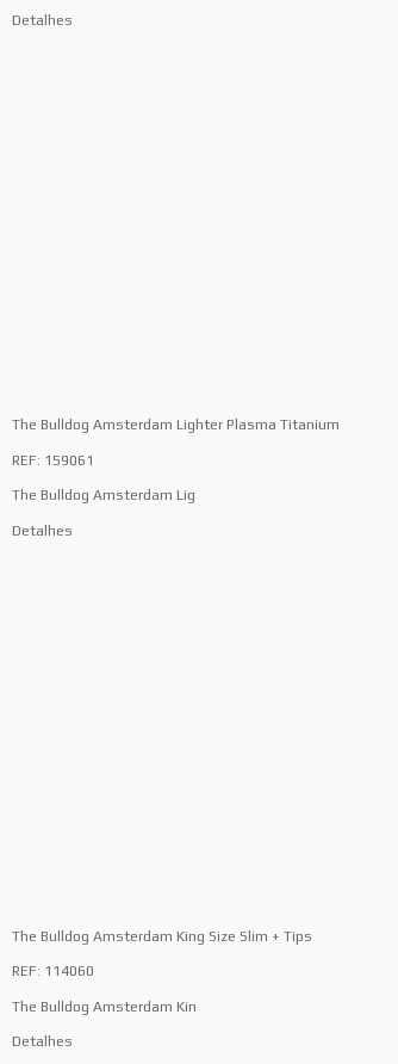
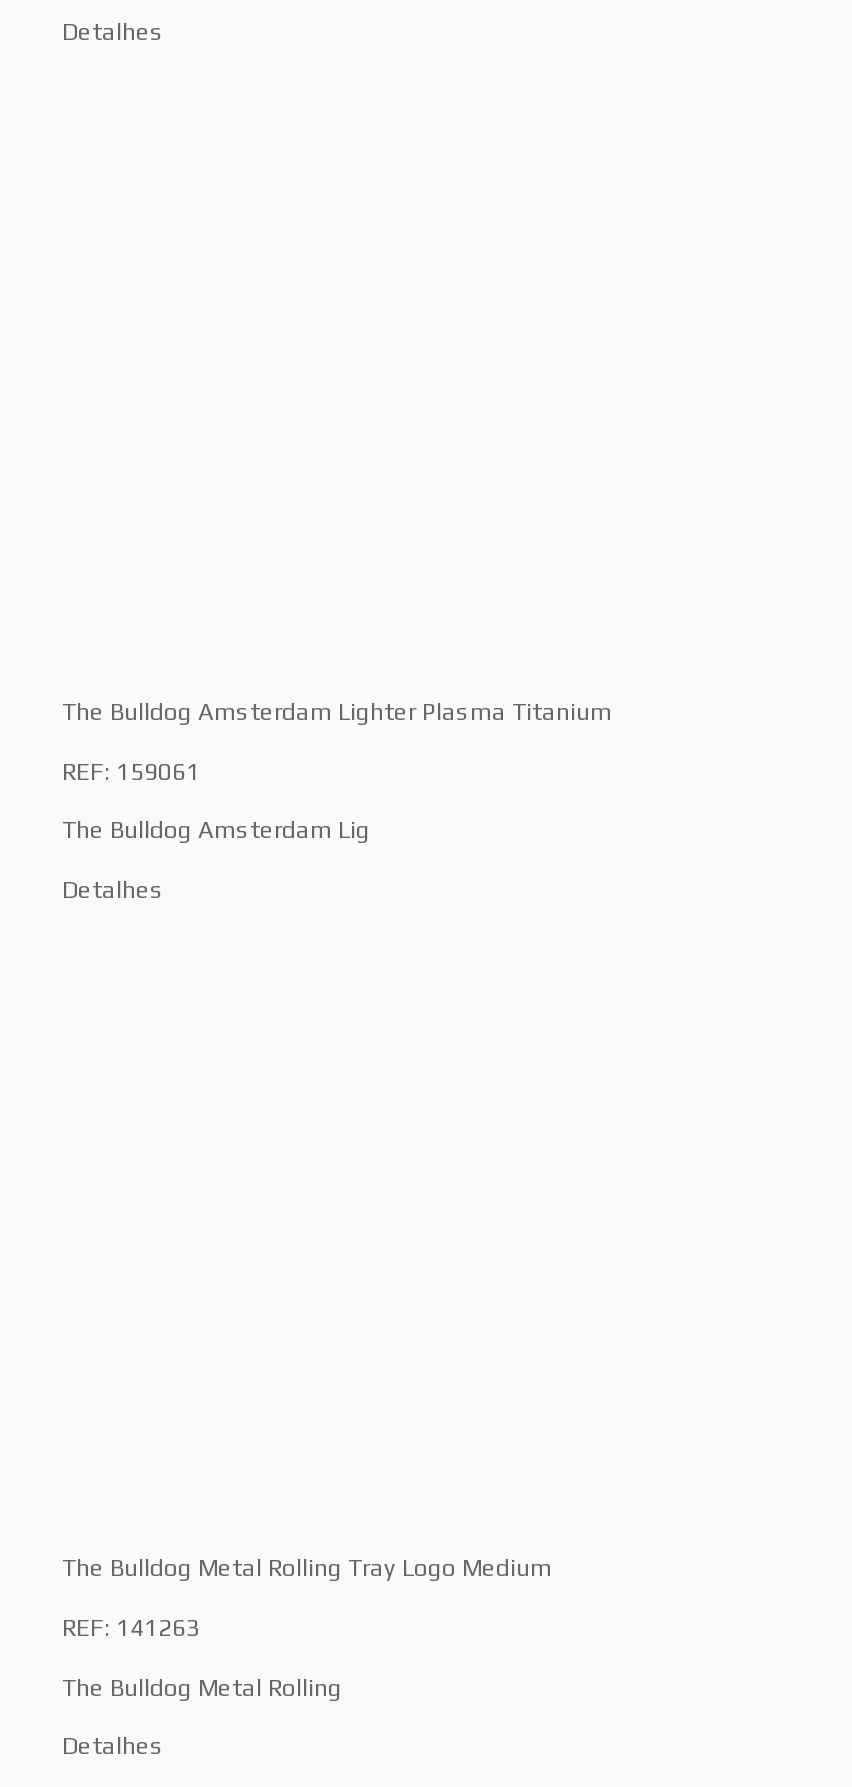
- The Bulldog Amsterdam King Size Slim + Tips
+ The Bulldog Metal Rolling Tray Logo Medium

- REF: 114060
+ REF: 141263

- The Bulldog Amsterdam Kin
+ The Bulldog Metal Rolling
